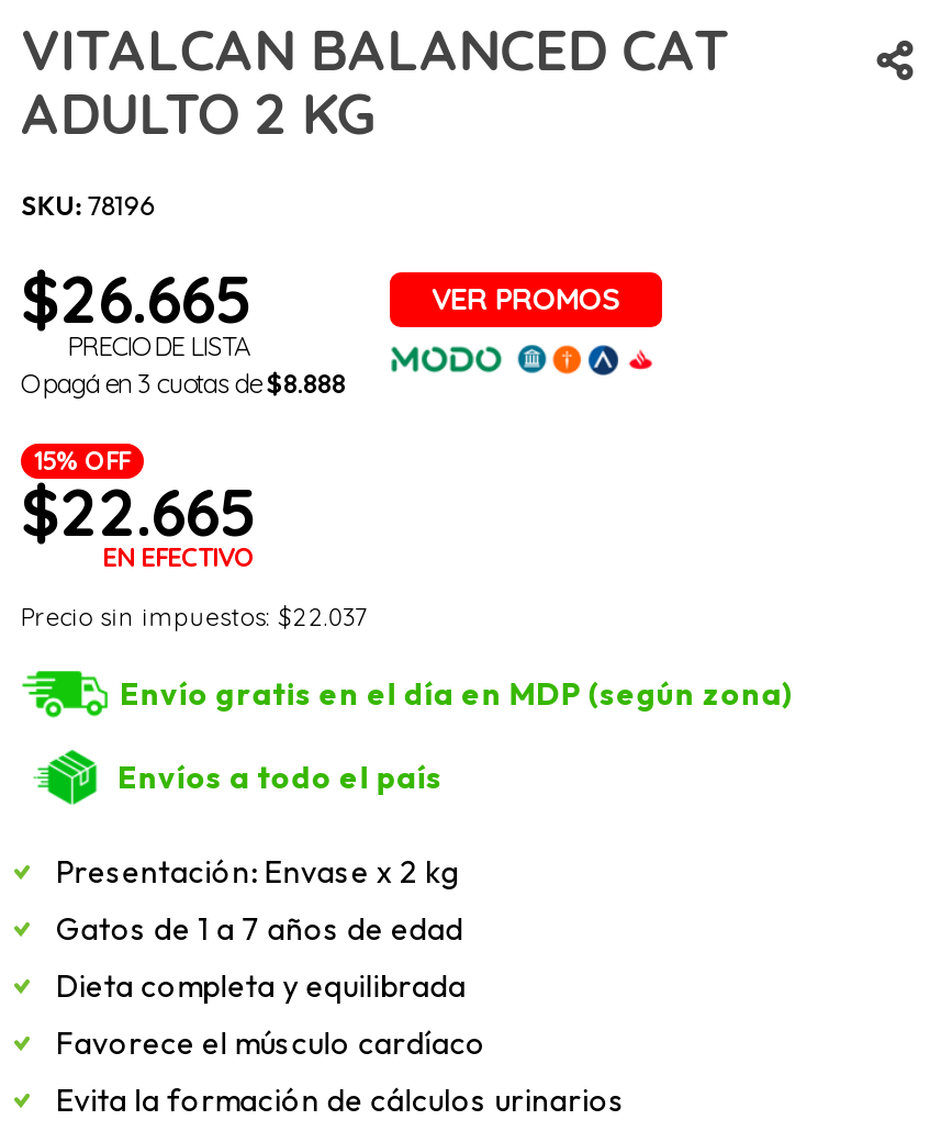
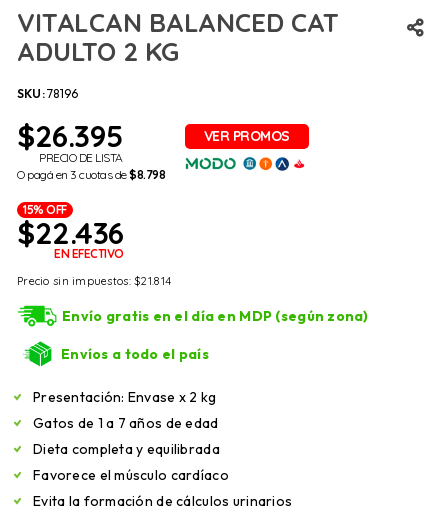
- $26.665
+ $26.395

- O pagá en 3 cuotas de$8.888
+ O pagá en 3 cuotas de$8.798

- $22.665
+ $22.436

- Precio sin impuestos: $22.037
+ Precio sin impuestos: $21.814
